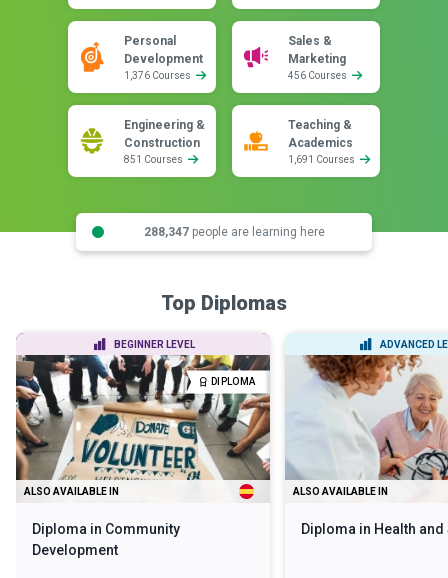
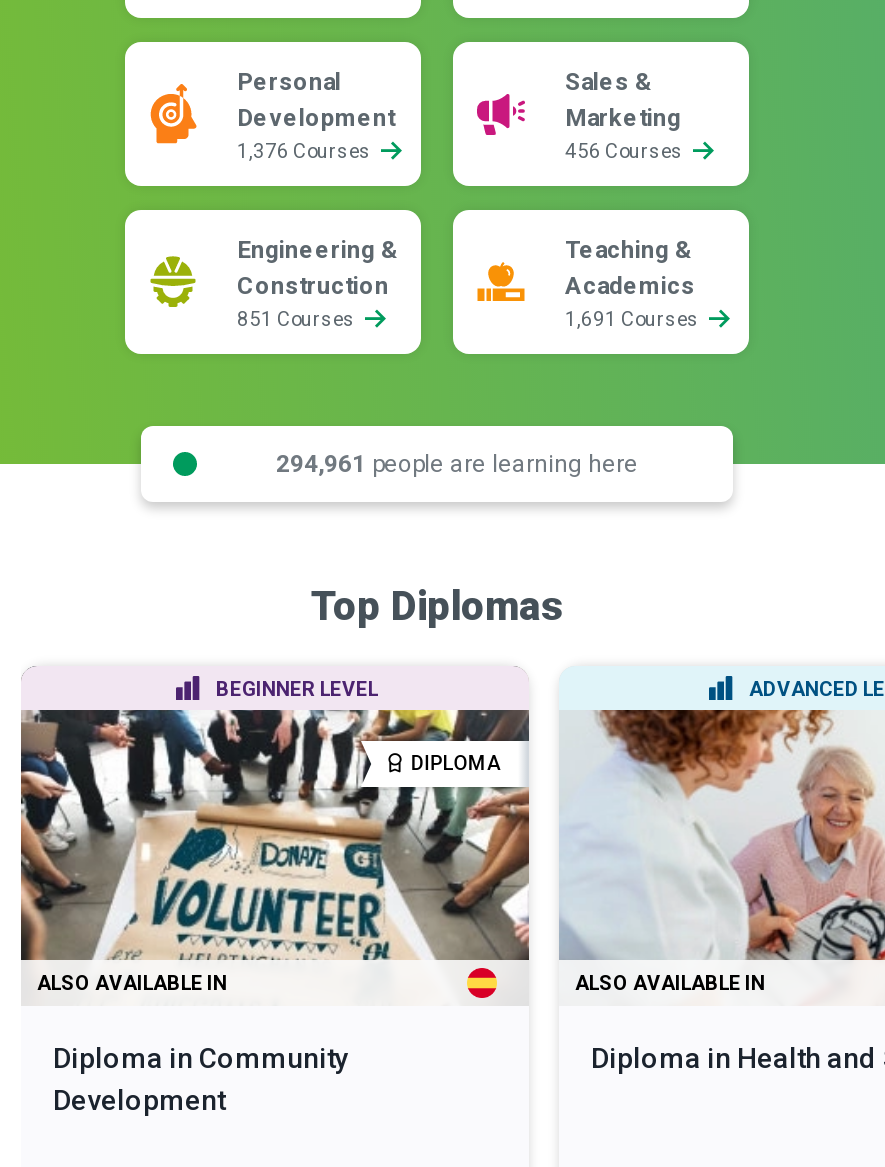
- 288,347 people are learning here
+ 294,961 people are learning here
